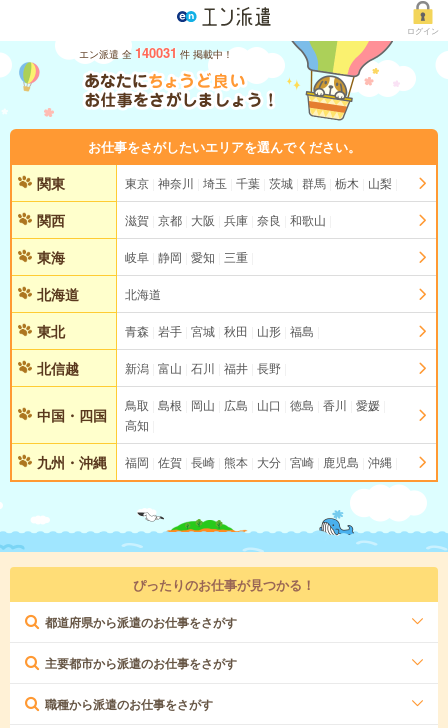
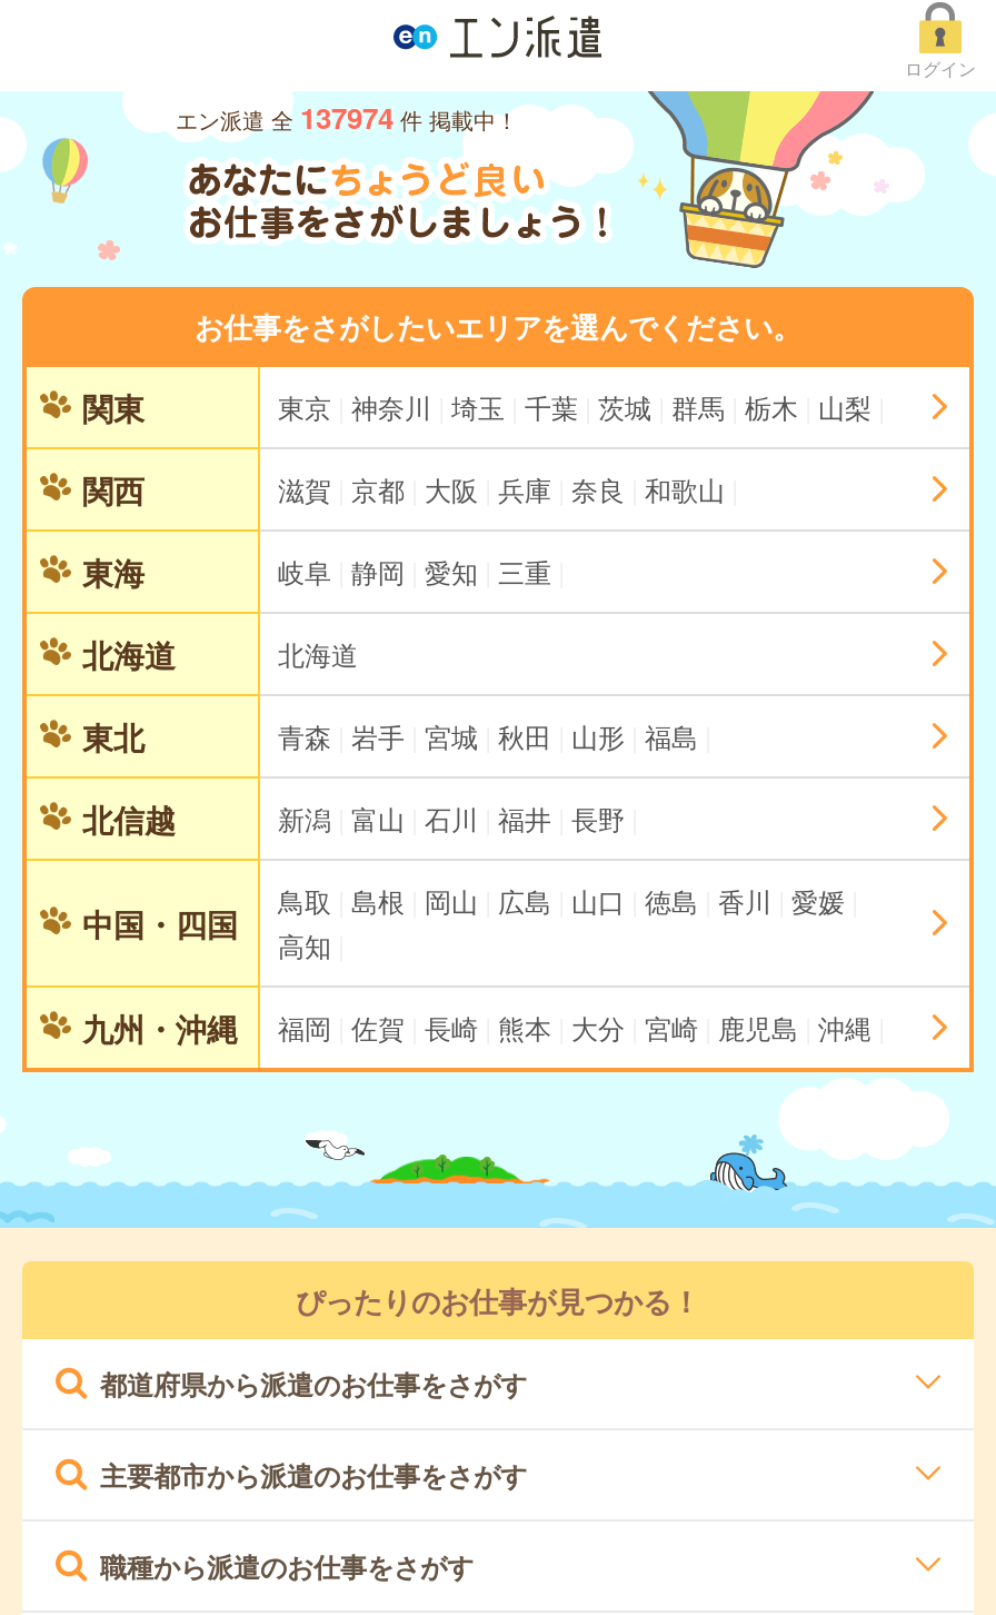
- エン派遣 全 140031 件 掲載中！
+ エン派遣 全 137974 件 掲載中！
